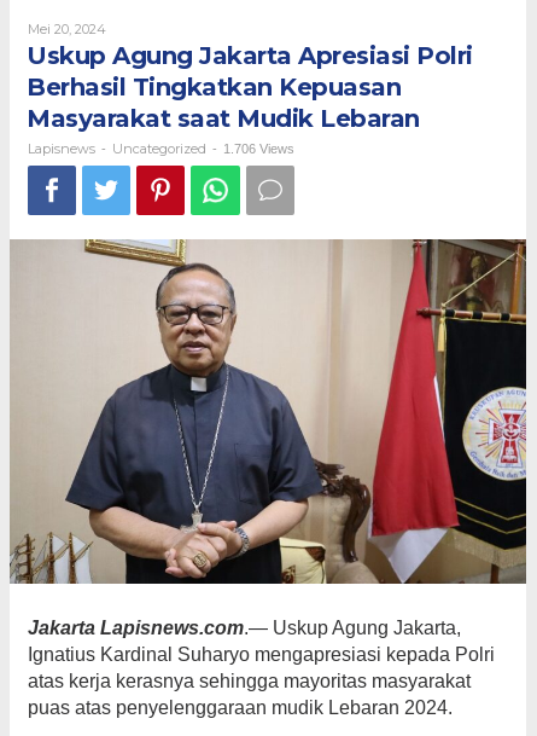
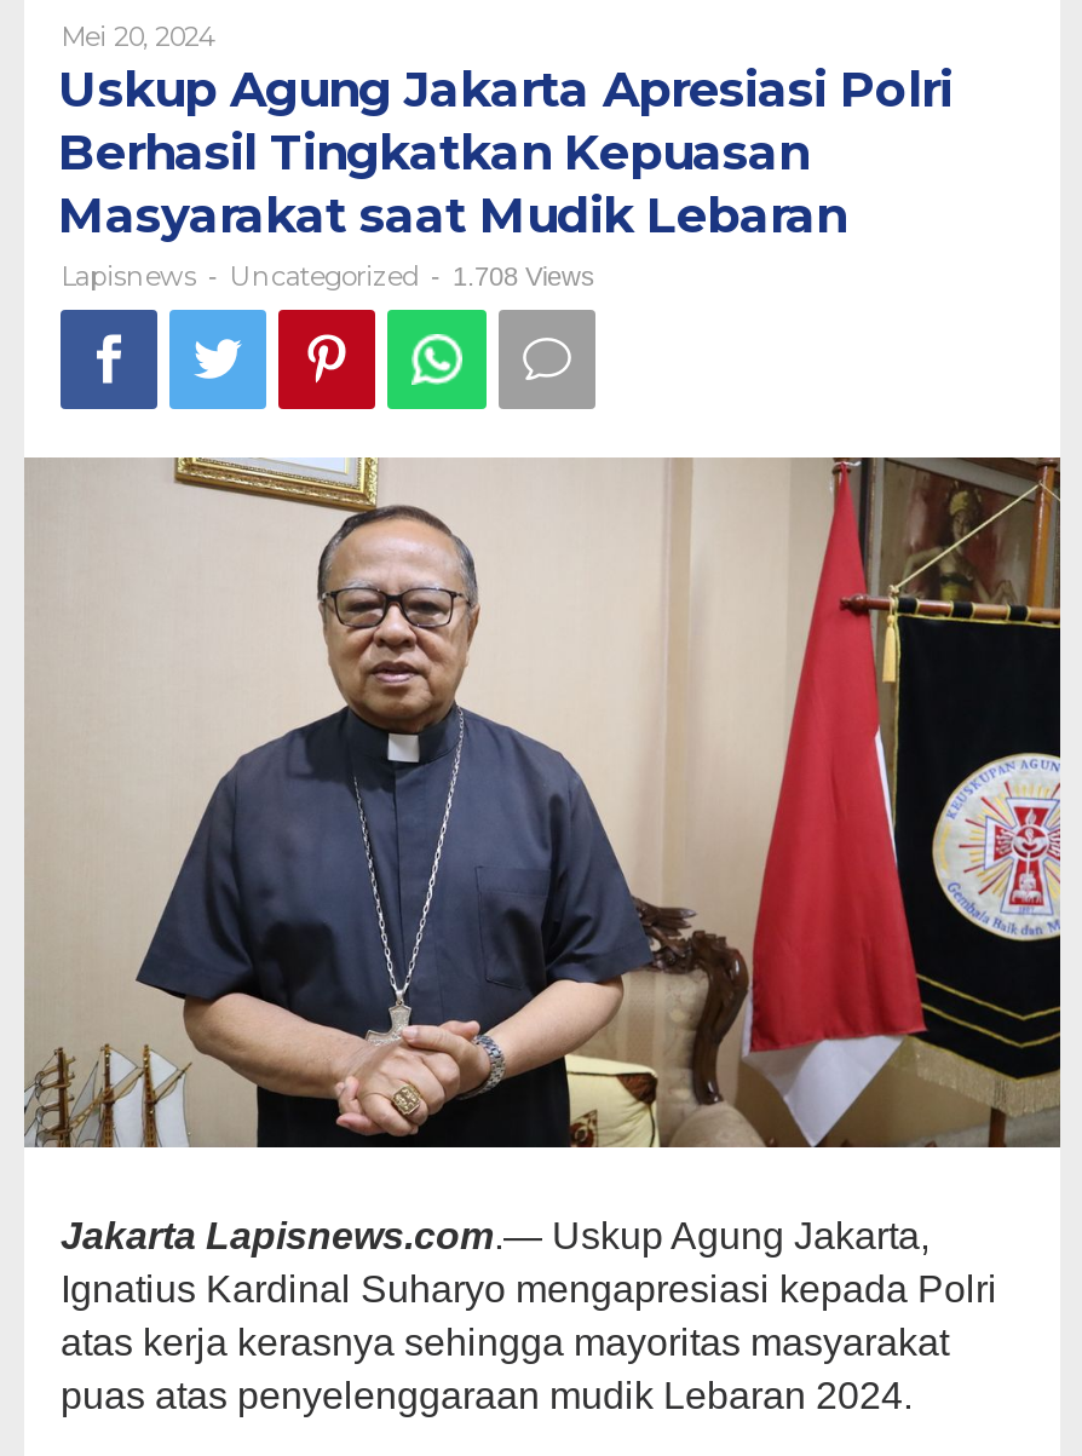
- Lapisnews - Uncategorized - 1.706 Views
+ Lapisnews - Uncategorized - 1.708 Views
